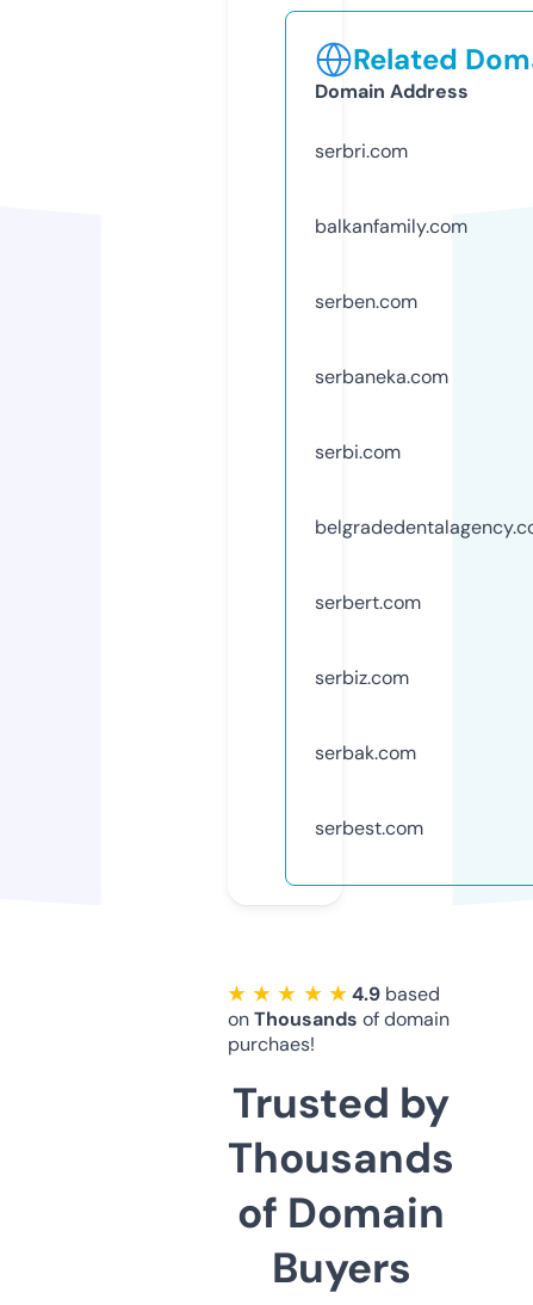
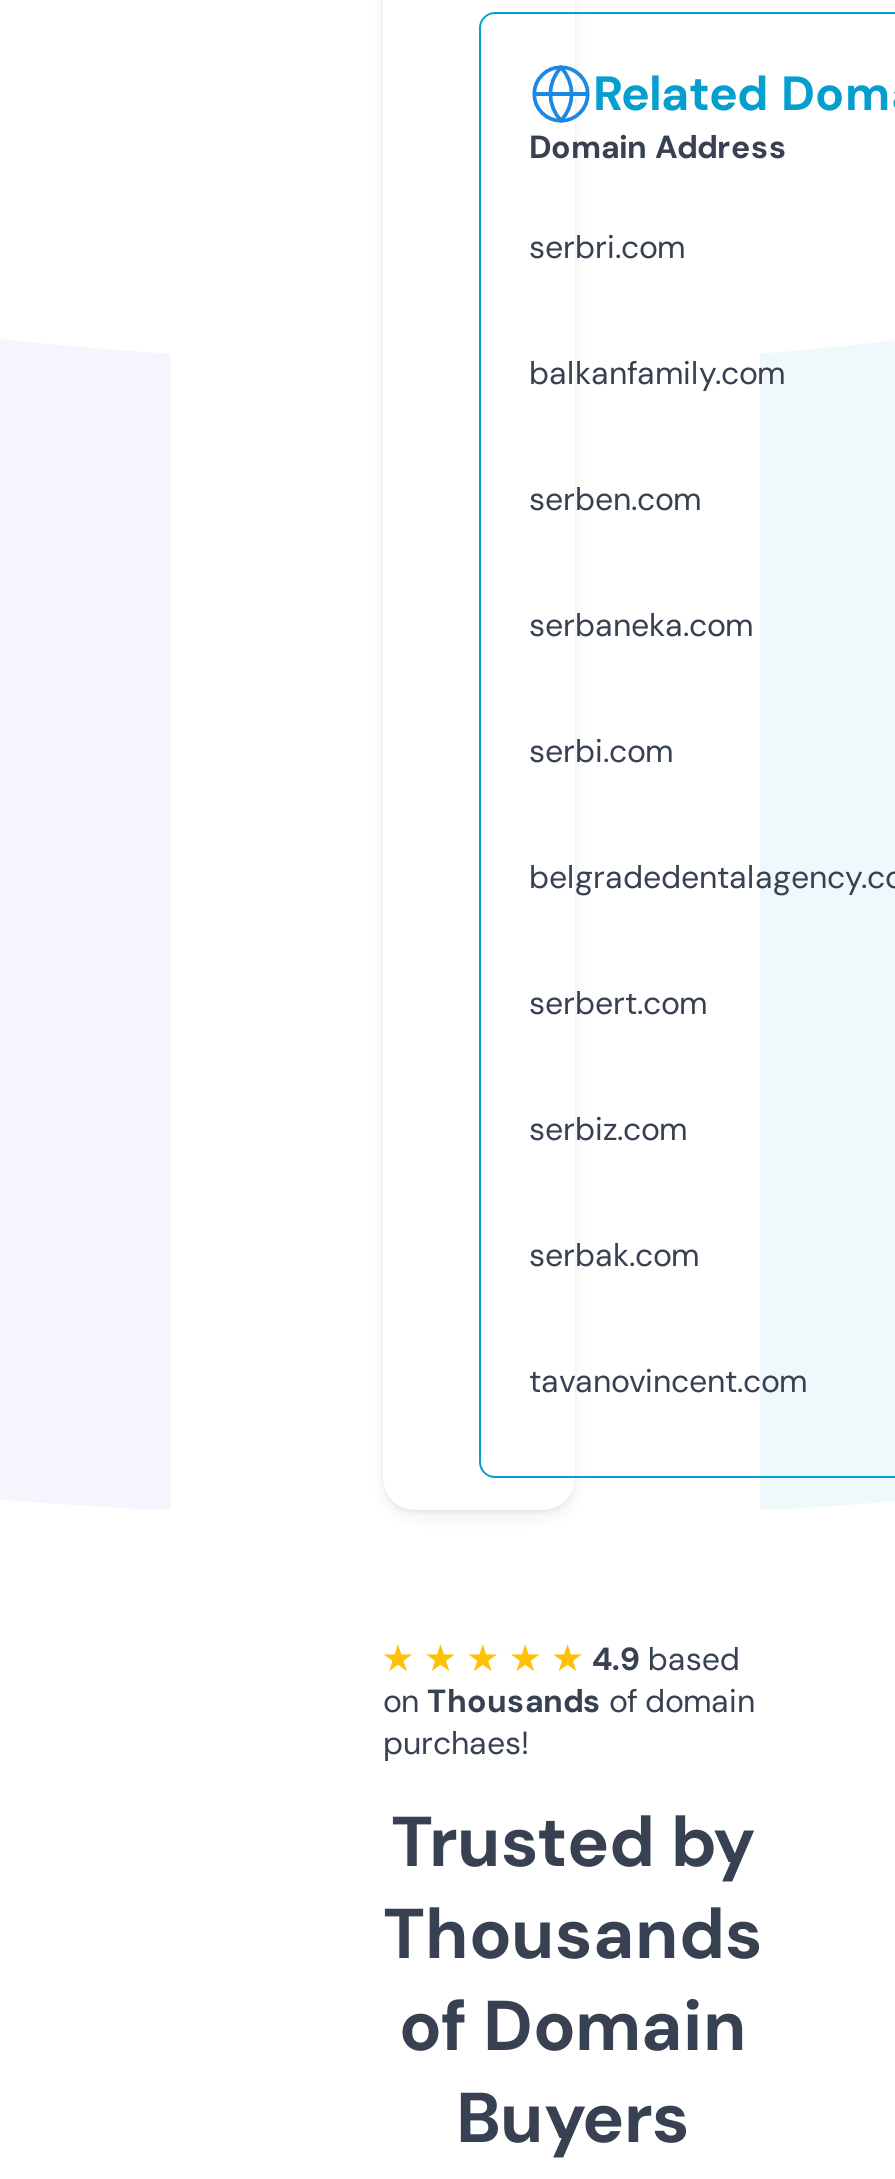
- serbest.com
+ tavanovincent.com
